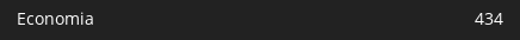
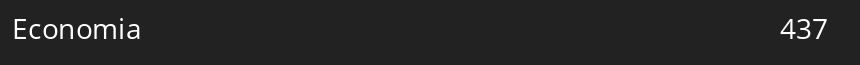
- 434
+ 437
